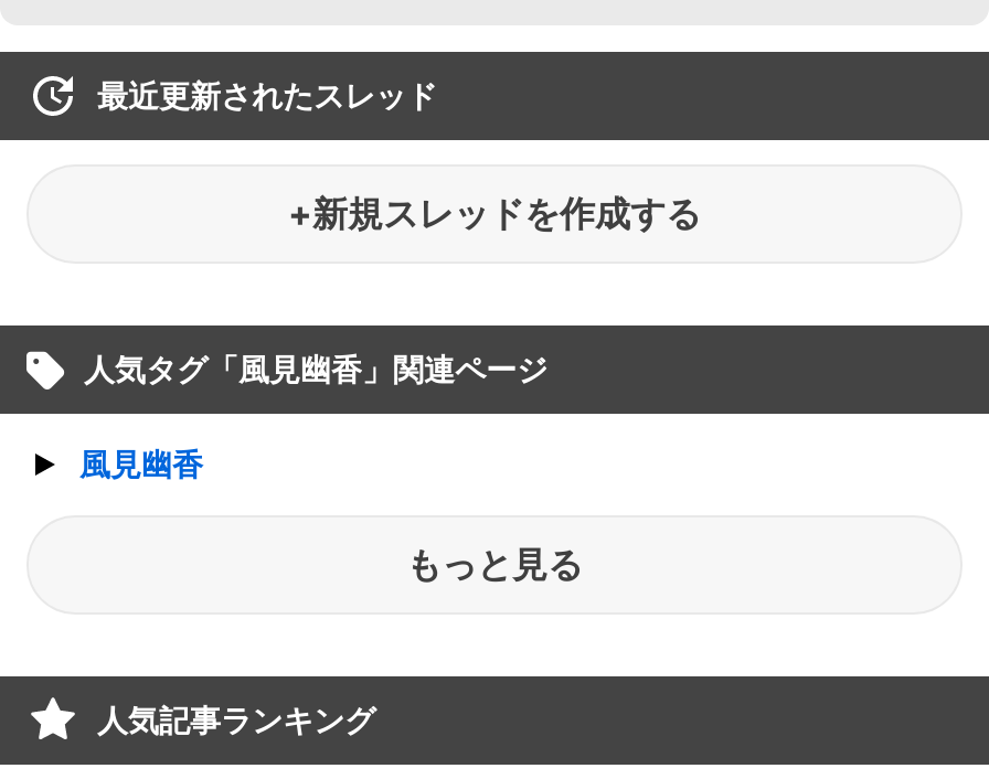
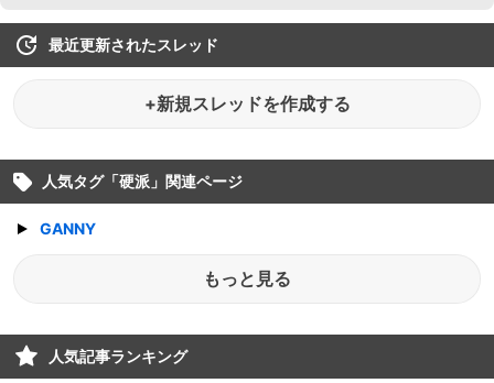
- 人気タグ「風見幽香」関連ページ
+ 人気タグ「硬派」関連ページ

- 風見幽香
+ GANNY
